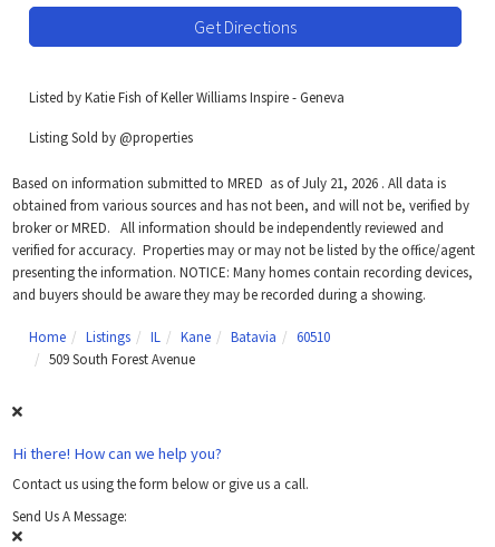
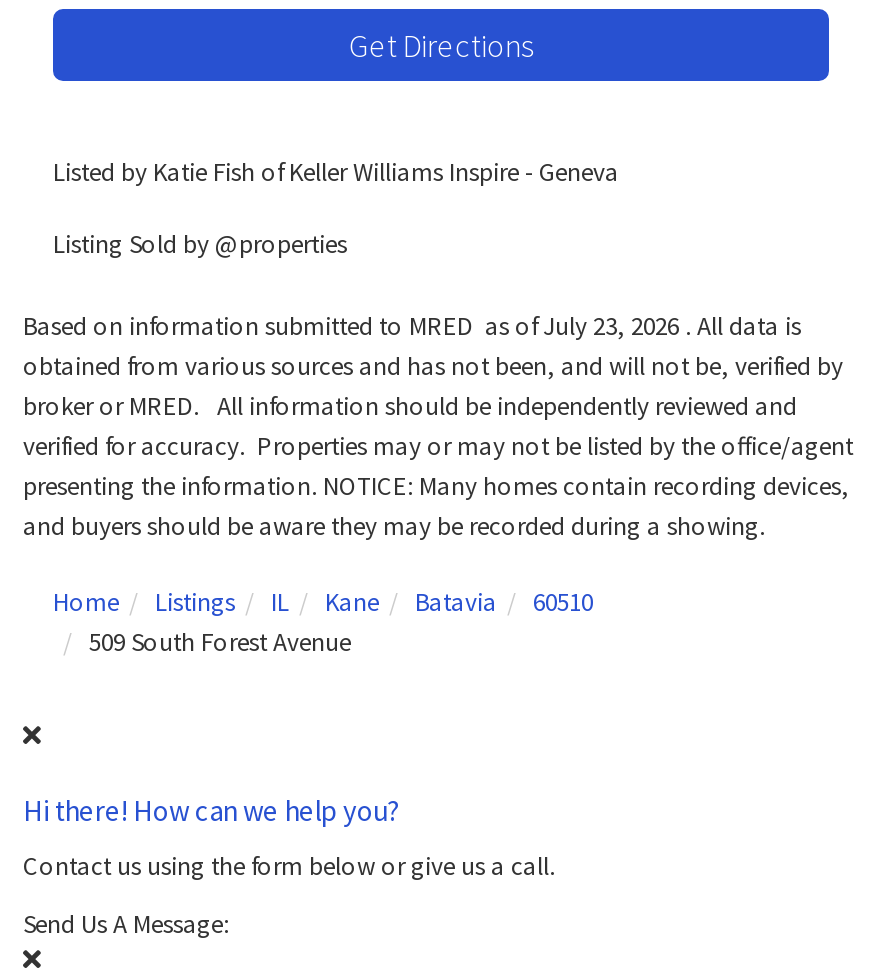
- Based on information submitted to MRED as of July 21, 2026 . All data is
+ Based on information submitted to MRED as of July 23, 2026 . All data is
